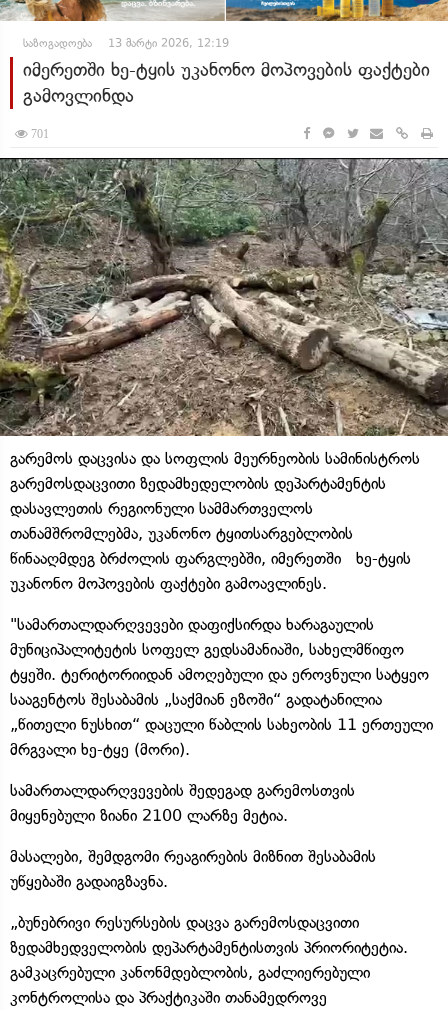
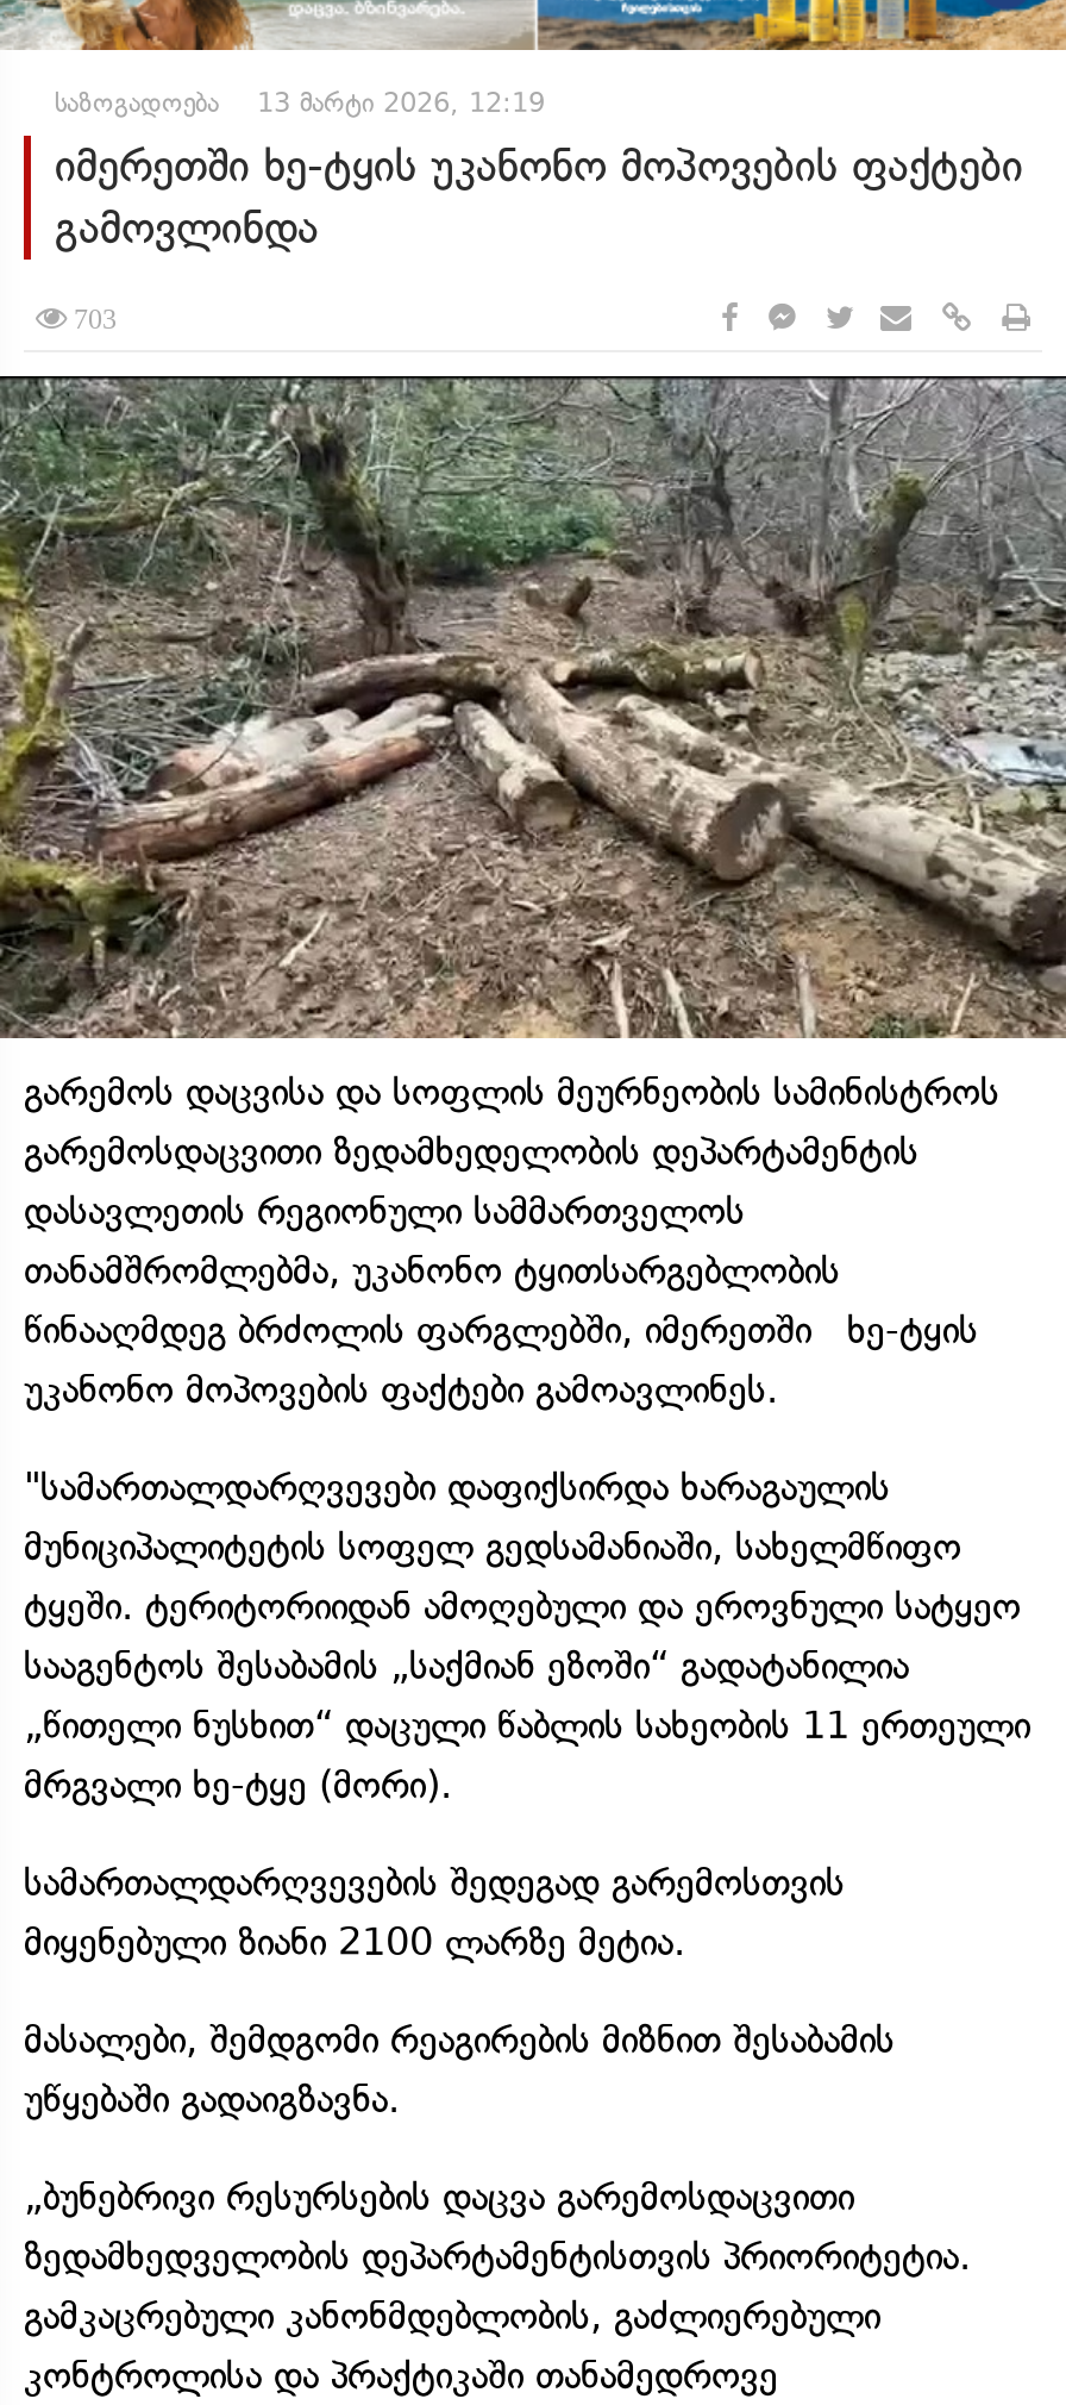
- 701
+ 703
